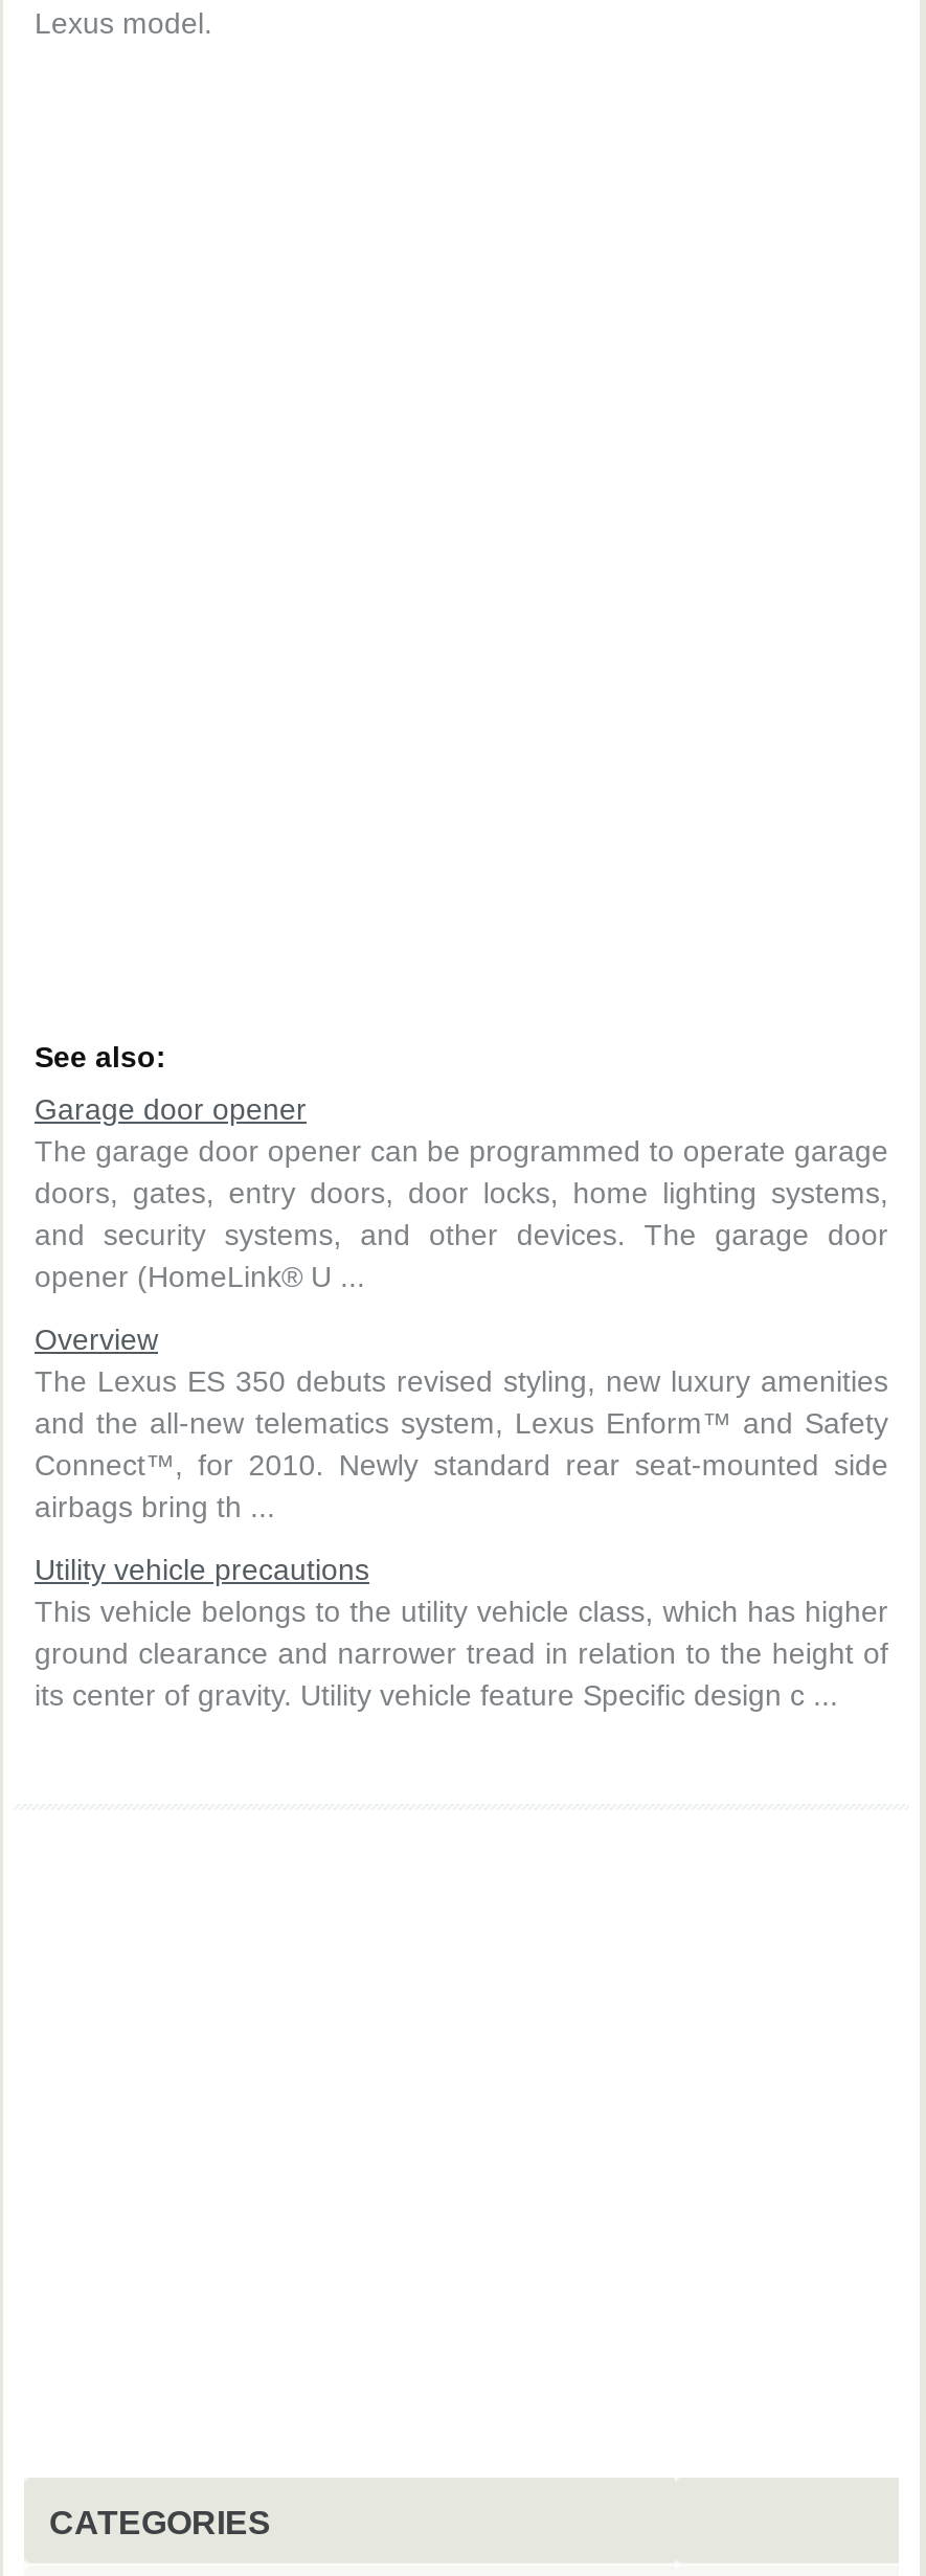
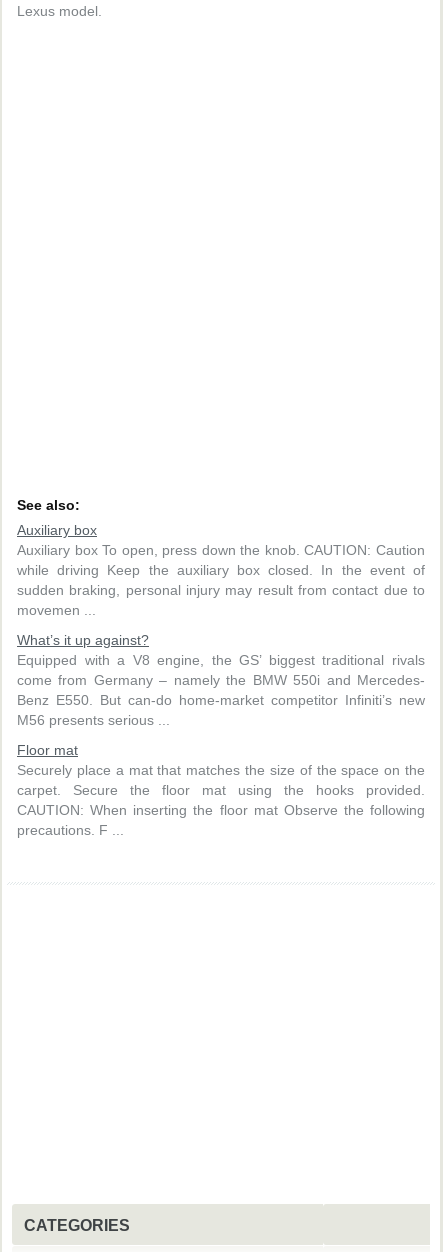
- Garage door opener
- The garage door opener can be programmed to operate garage
- doors, gates, entry doors, door locks, home lighting systems,
- and security systems, and other devices. The garage door
- opener (HomeLink® U ...
+ Auxiliary box
+ Auxiliary box To open, press down the knob. CAUTION: Caution
+ while driving Keep the auxiliary box closed. In the event of
+ sudden braking, personal injury may result from contact due to
+ movemen ...

- Overview
- The Lexus ES 350 debuts revised styling, new luxury amenities
- and the all-new telematics system, Lexus Enform™ and Safety
- Connect™, for 2010. Newly standard rear seat-mounted side
- airbags bring th ...
+ What’s it up against?
+ Equipped with a V8 engine, the GS’ biggest traditional rivals
+ come from Germany – namely the BMW 550i and Mercedes-
+ Benz E550. But can-do home-market competitor Infiniti’s new
+ M56 presents serious ...

- Utility vehicle precautions
- This vehicle belongs to the utility vehicle class, which has higher
- ground clearance and narrower tread in relation to the height of
- its center of gravity. Utility vehicle feature Specific design c ...
+ Floor mat
+ Securely place a mat that matches the size of the space on the
+ carpet. Secure the floor mat using the hooks provided.
+ CAUTION: When inserting the floor mat Observe the following
+ precautions. F ...
